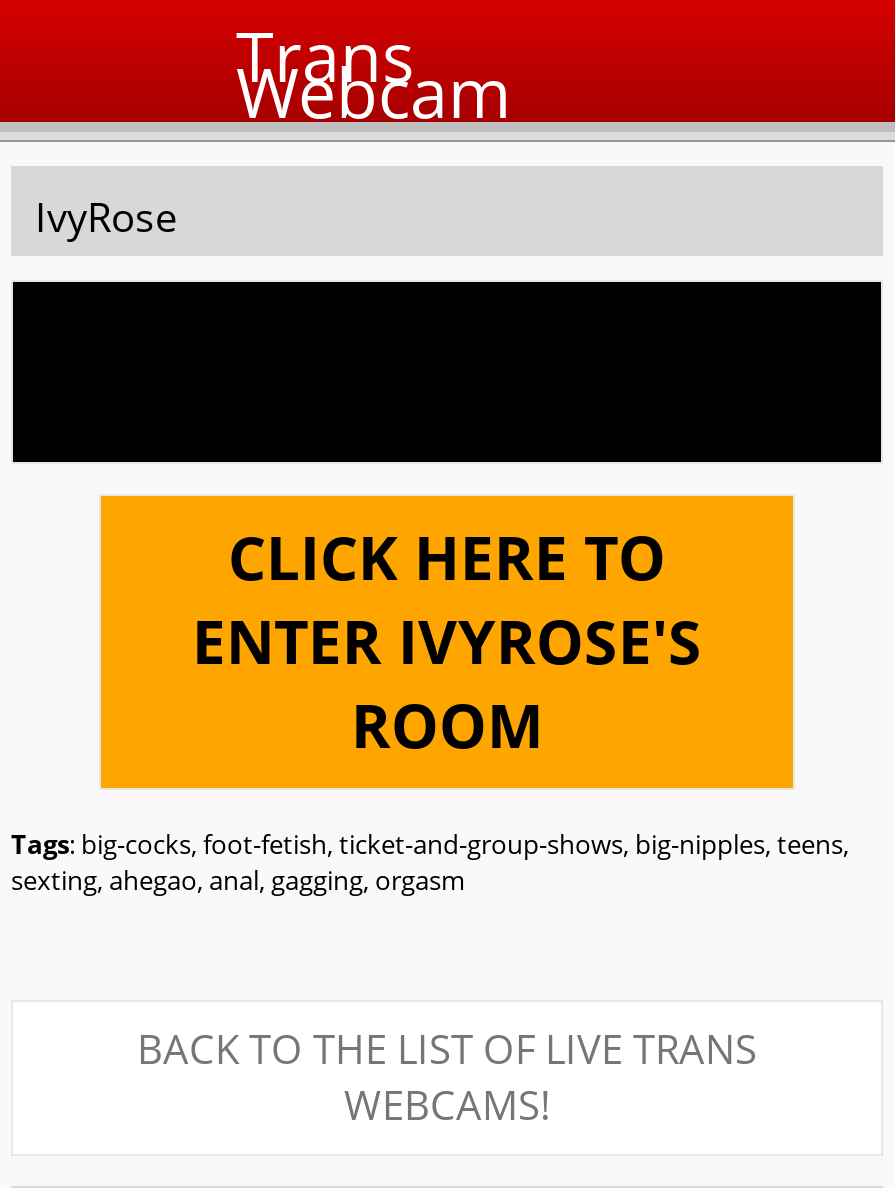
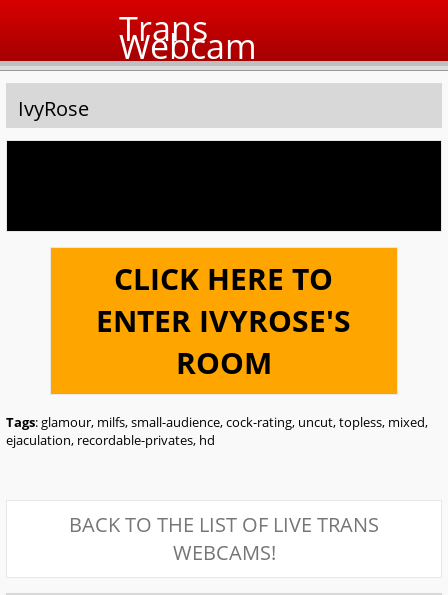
- Tags: big-cocks, foot-fetish, ticket-and-group-shows, big-nipples, teens,
- sexting, ahegao, anal, gagging, orgasm
+ Tags: glamour, milfs, small-audience, cock-rating, uncut, topless, mixed,
+ ejaculation, recordable-privates, hd
